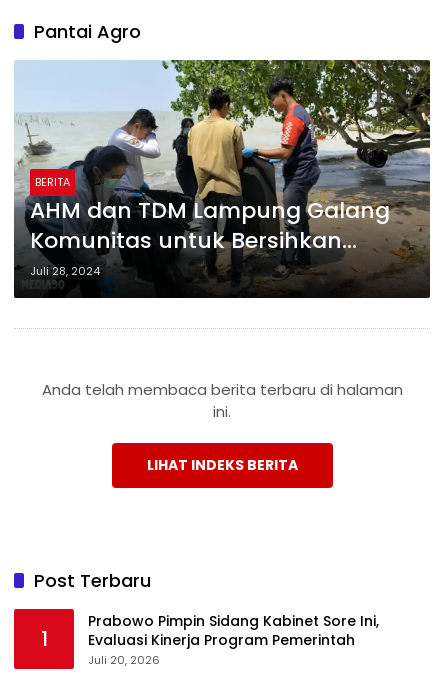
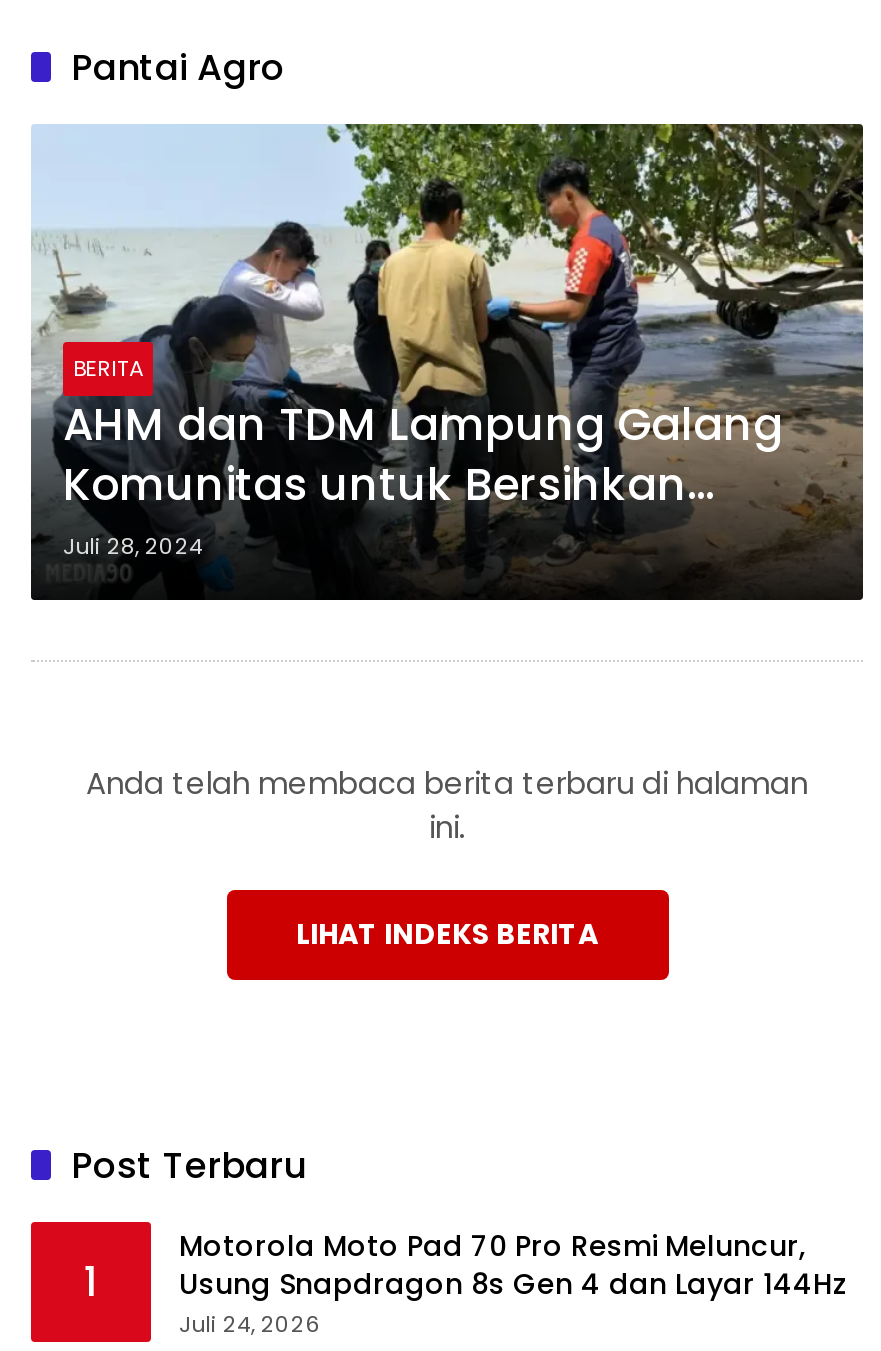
- Prabowo Pimpin Sidang Kabinet Sore Ini,
- Evaluasi Kinerja Program Pemerintah
- Juli 20, 2026
+ Motorola Moto Pad 70 Pro Resmi Meluncur,
+ Usung Snapdragon 8s Gen 4 dan Layar 144Hz
+ Juli 24, 2026
